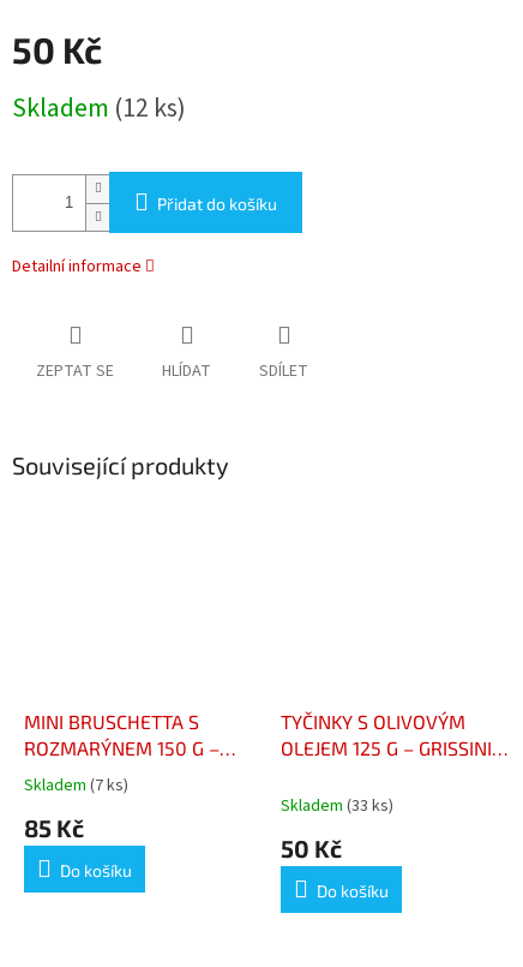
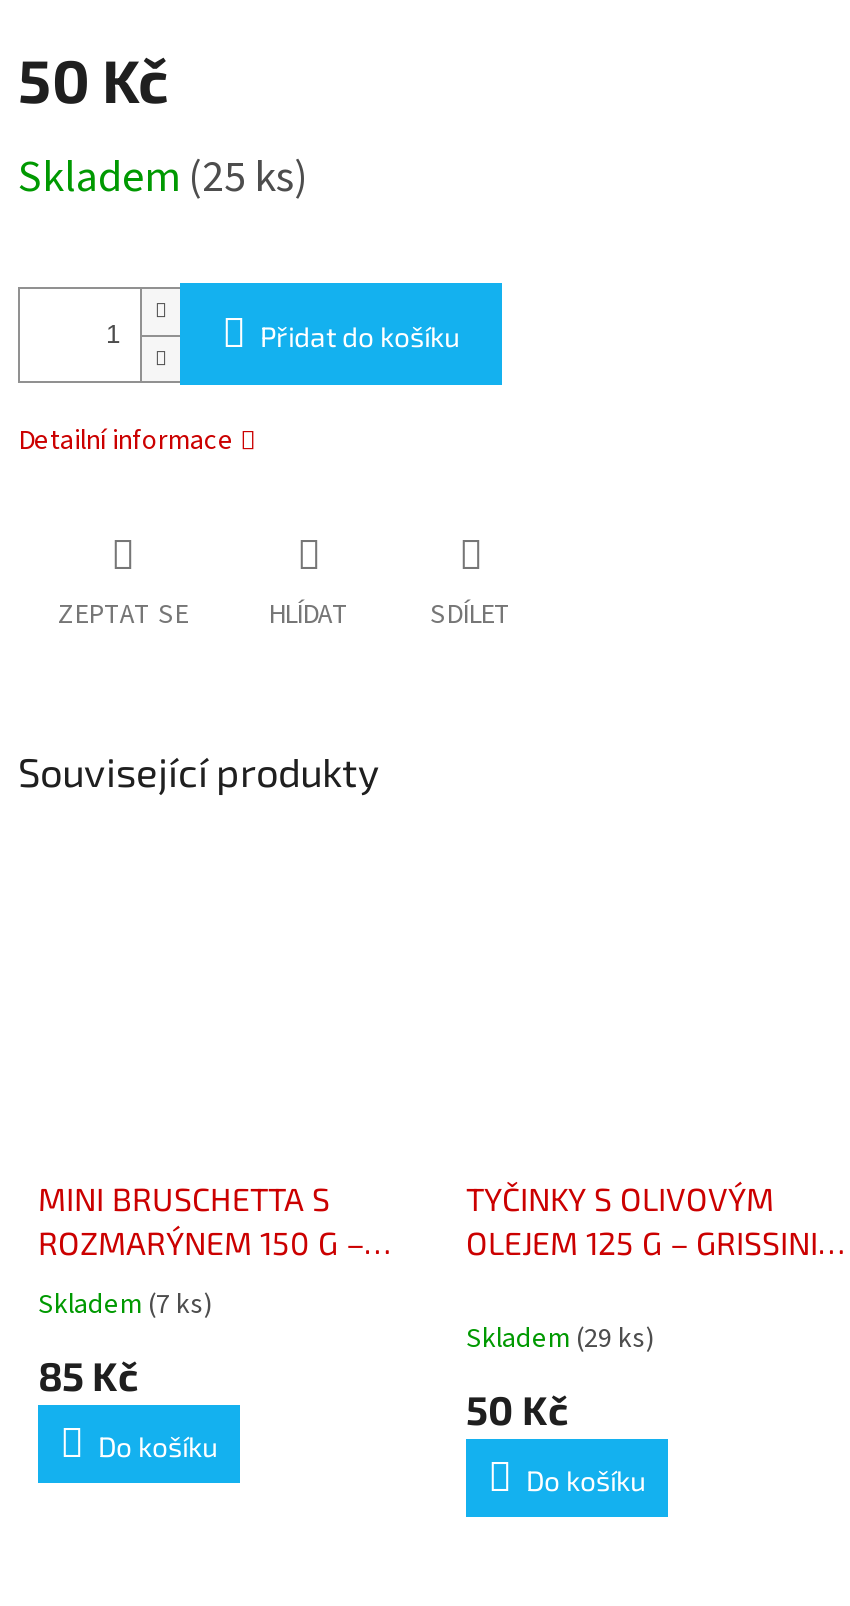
- Skladem (12 ks)
+ Skladem (25 ks)

- Skladem (33 ks)
+ Skladem (29 ks)
